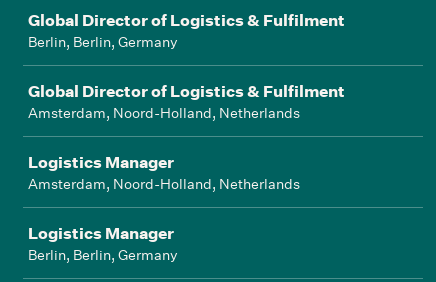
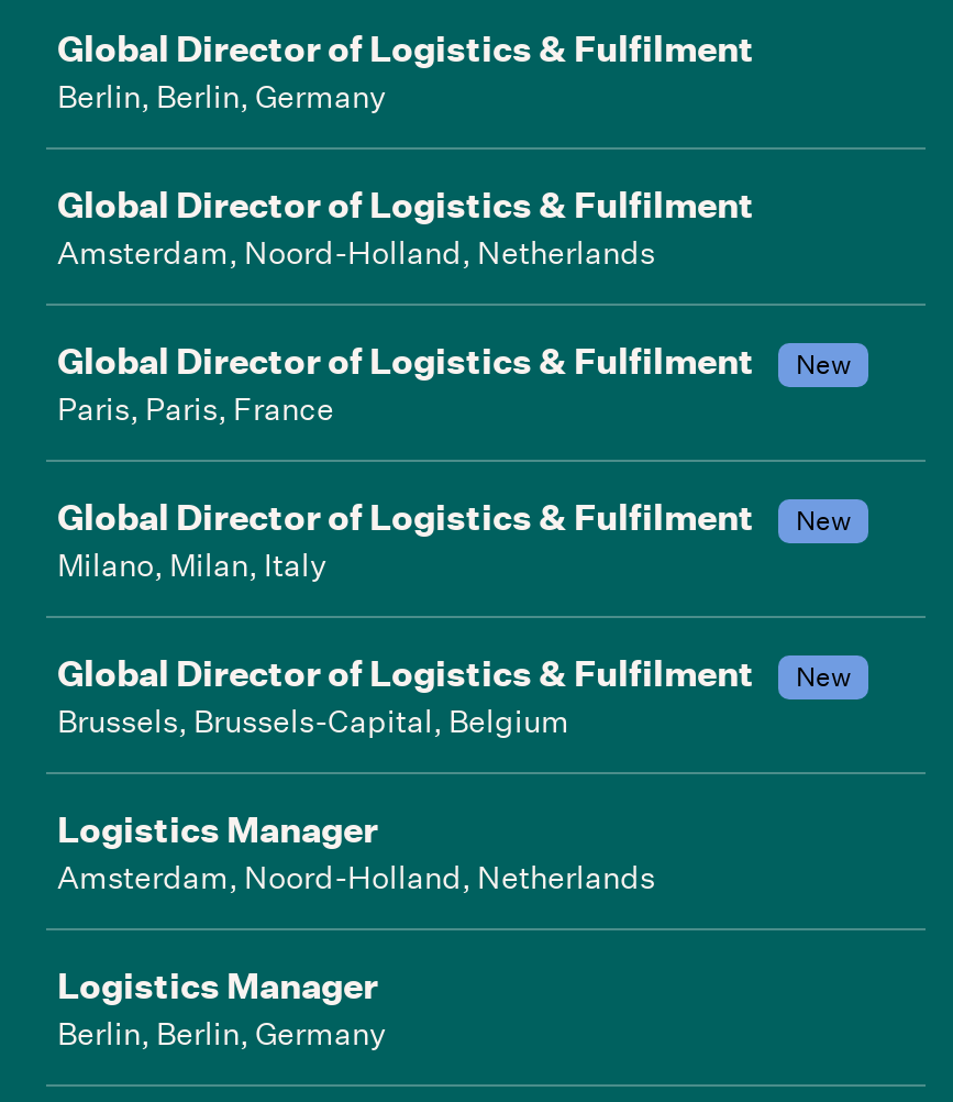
+ Global Director of Logistics & Fulfilment
+ New
+ Paris, Paris, France
+ Global Director of Logistics & Fulfilment
+ New
+ Milano, Milan, Italy
+ Global Director of Logistics & Fulfilment
+ New
+ Brussels, Brussels-Capital, Belgium
